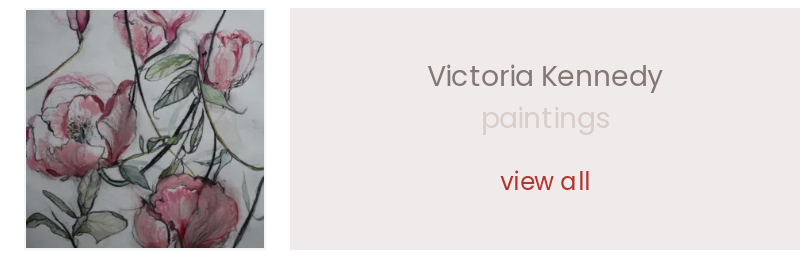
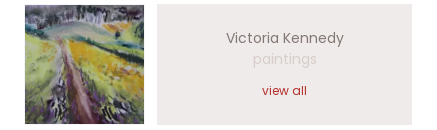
- [image]
+ [image]
